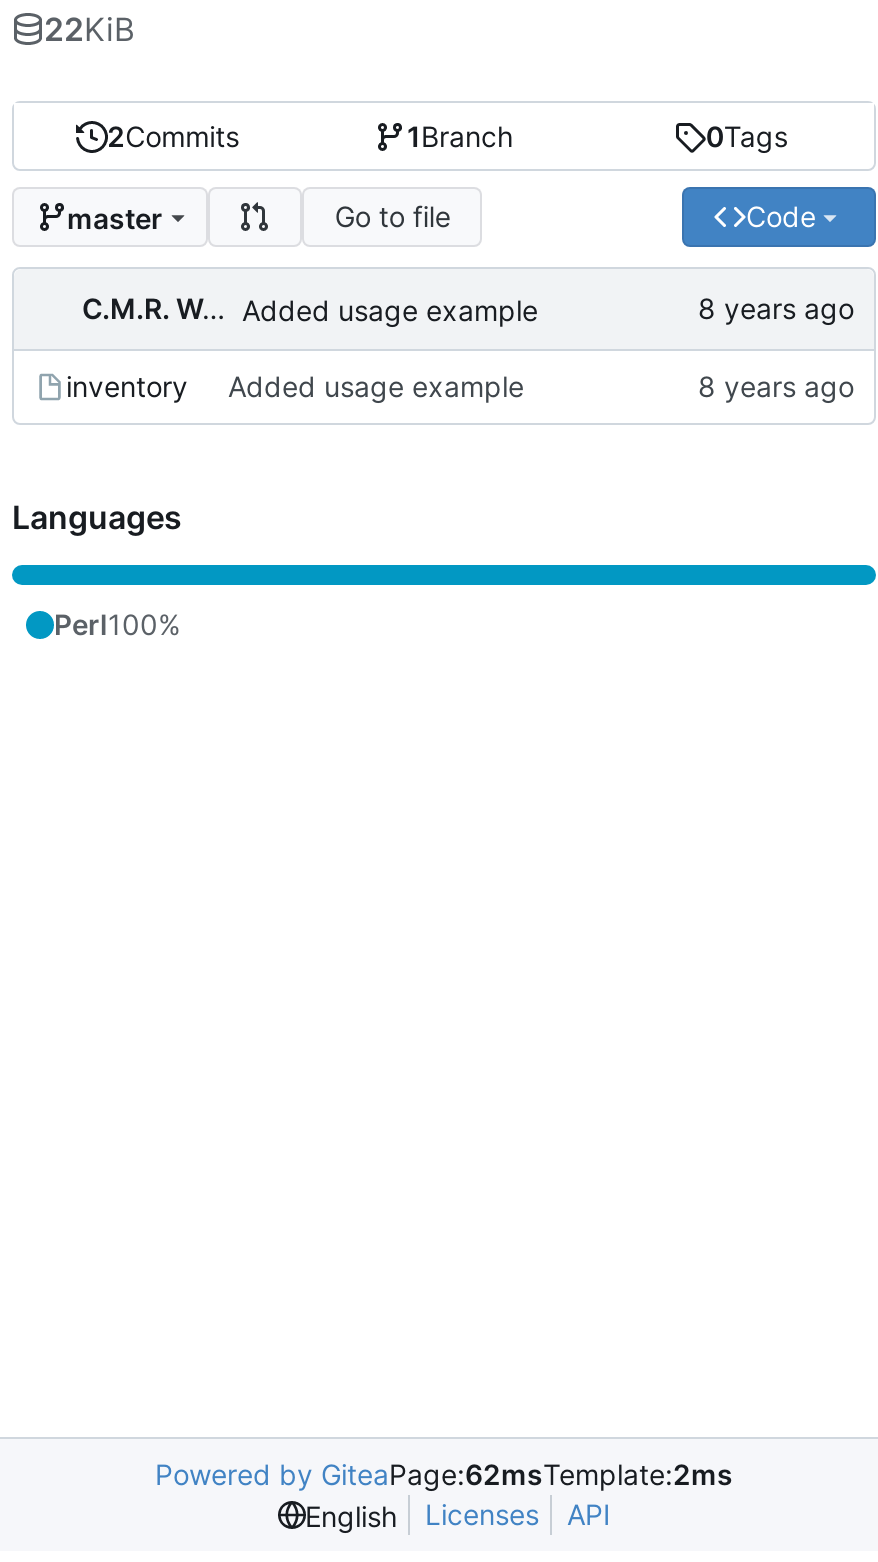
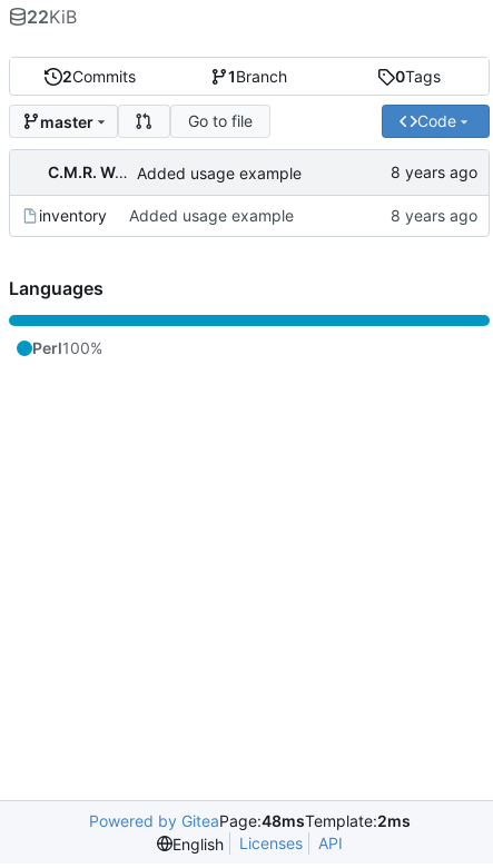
- Powered by GiteaPage:62msTemplate:2ms
+ Powered by GiteaPage:48msTemplate:2ms
